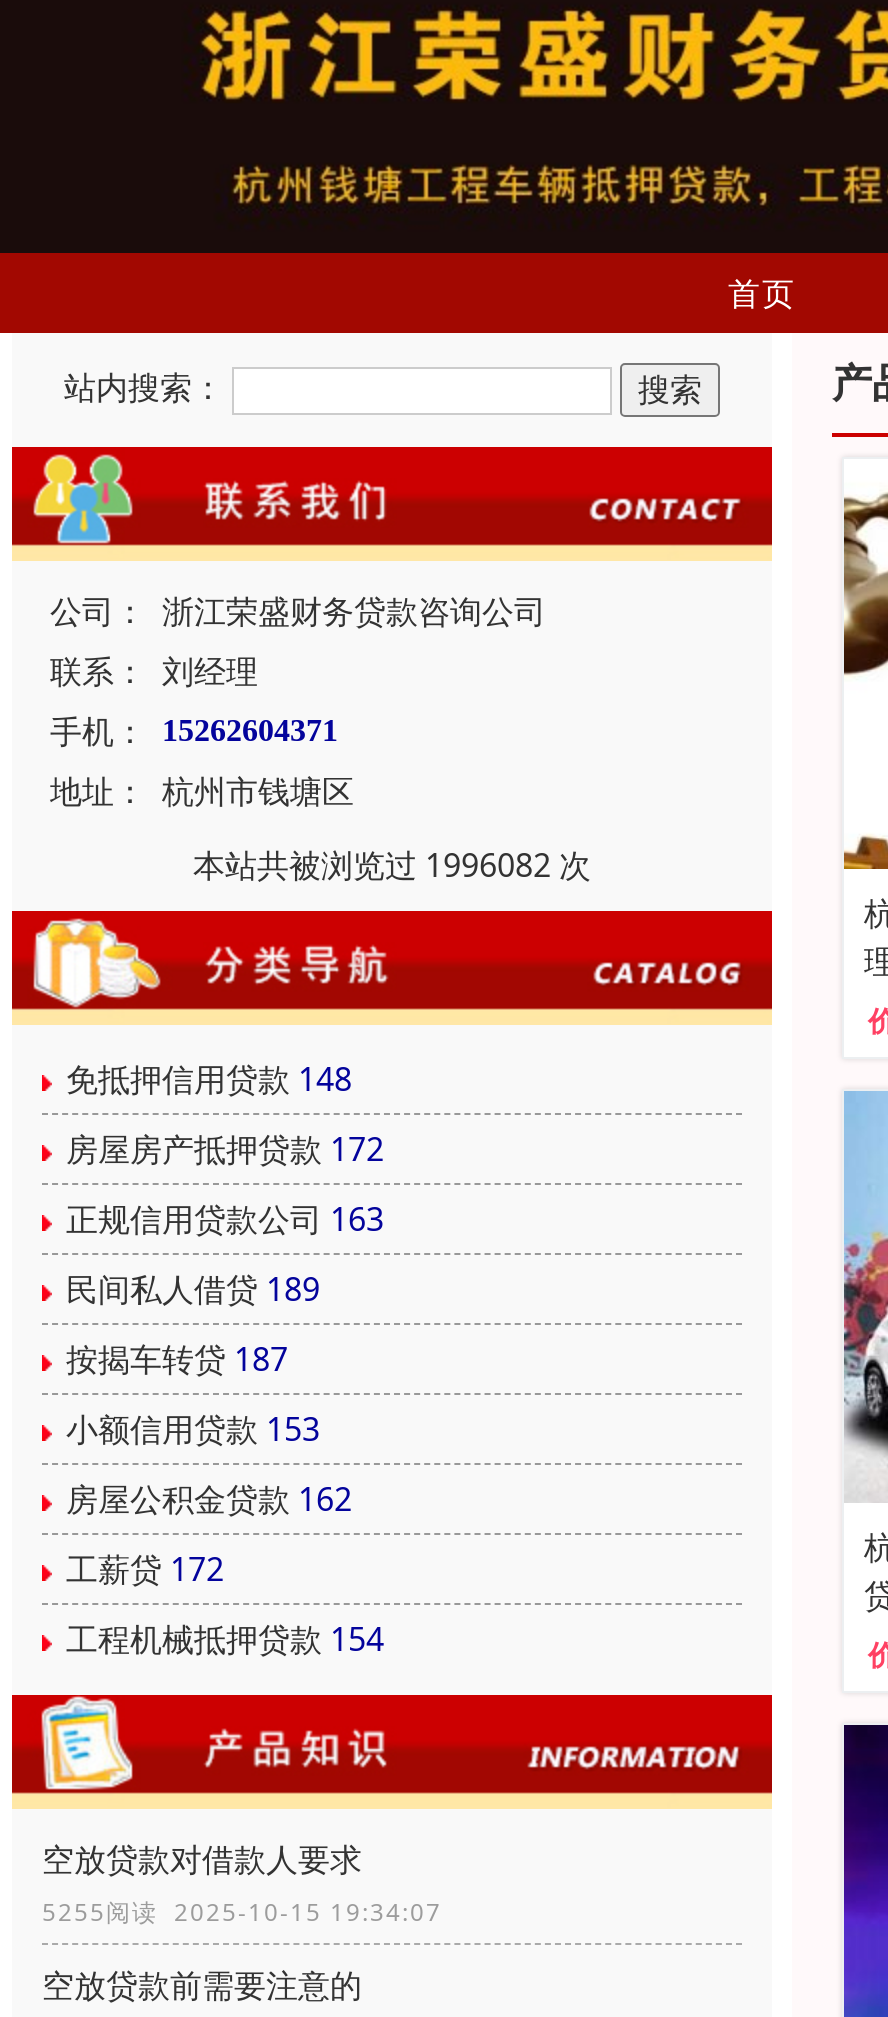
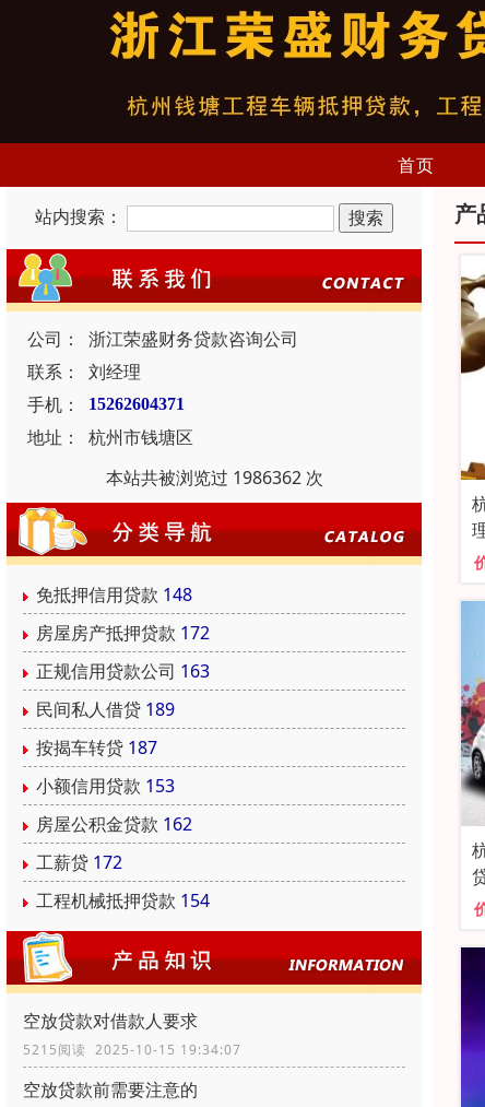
- 本站共被浏览过 1996082 次
+ 本站共被浏览过 1986362 次

- 5255阅读 2025-10-15 19:34:07
+ 5215阅读 2025-10-15 19:34:07
